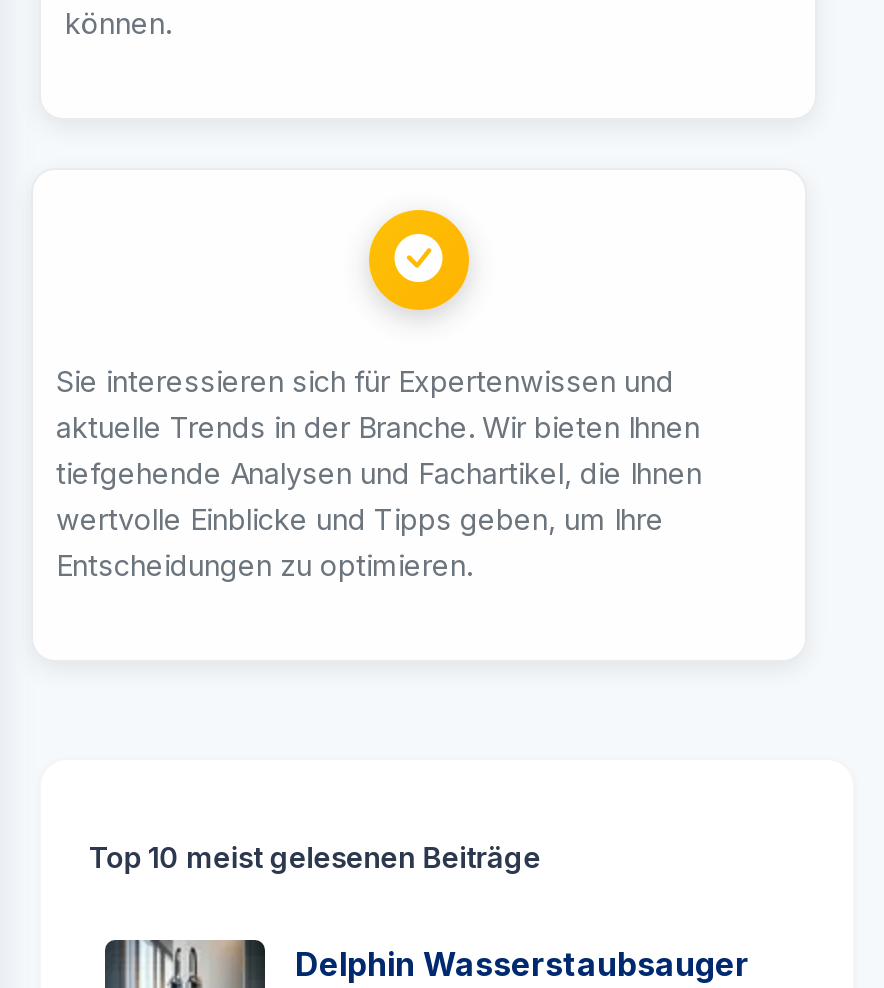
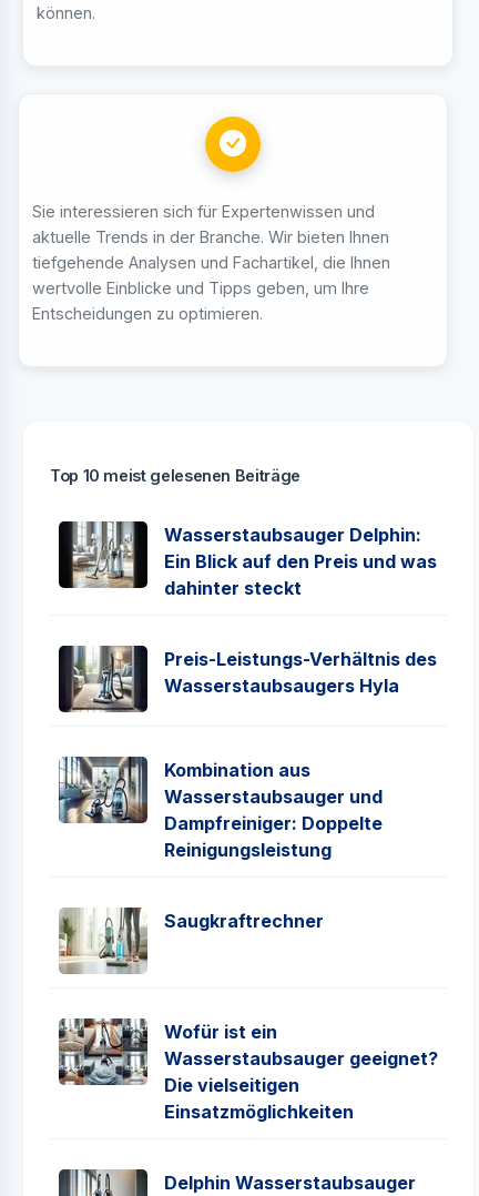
+ [image]
+ Kombination aus
+ Wasserstaubsauger und
+ Dampfreiniger: Doppelte
+ Reinigungsleistung
+ Saugkraftrechner

+ [image]
+ Wofür ist ein
+ Wasserstaubsauger geeignet?
+ Die vielseitigen
+ Einsatzmöglichkeiten

+ [image]

+ [image]
+ Wasserstaubsauger Delphin:
+ Ein Blick auf den Preis und was
+ dahinter steckt
+ Preis-Leistungs-Verhältnis des
+ Wasserstaubsaugers Hyla

+ [image]
